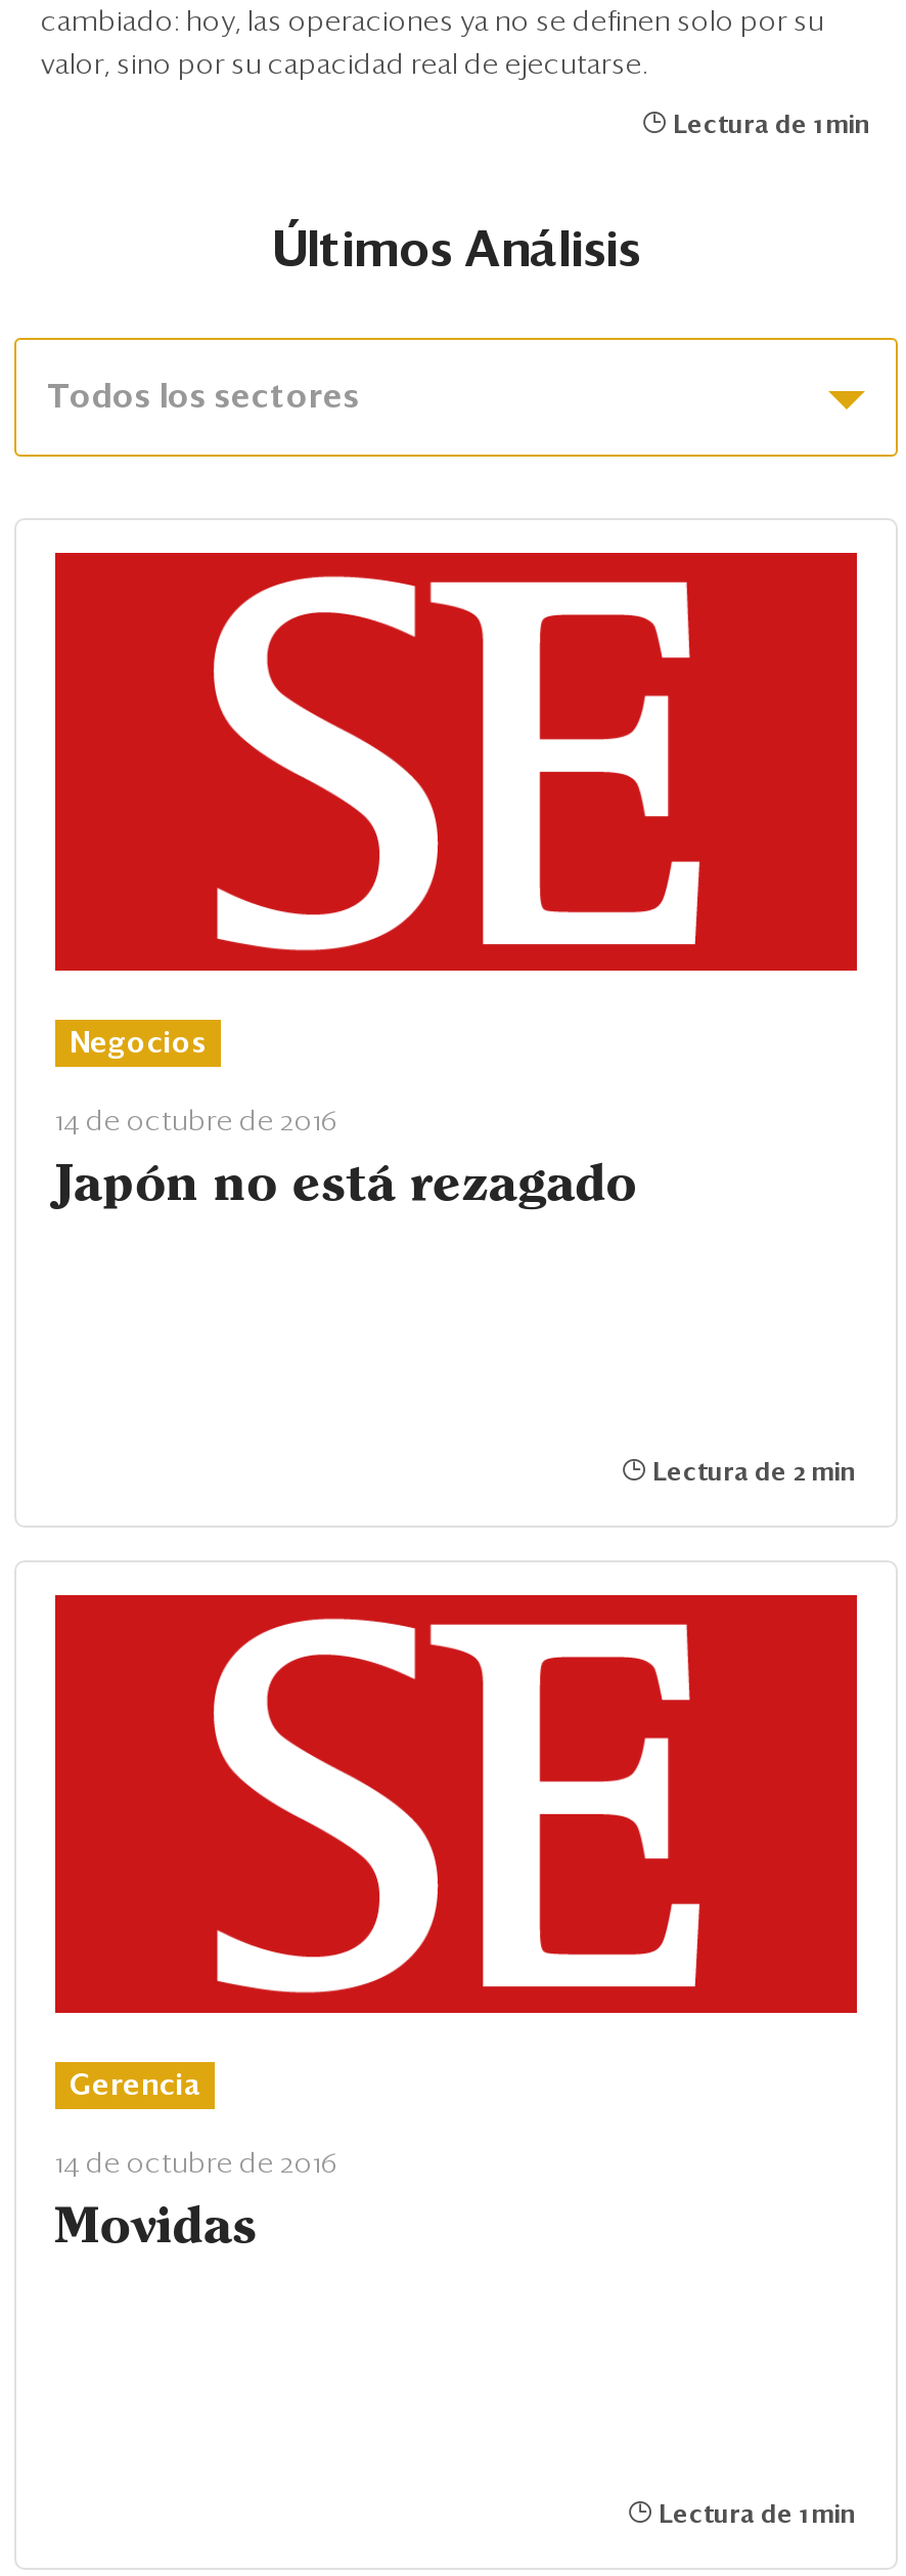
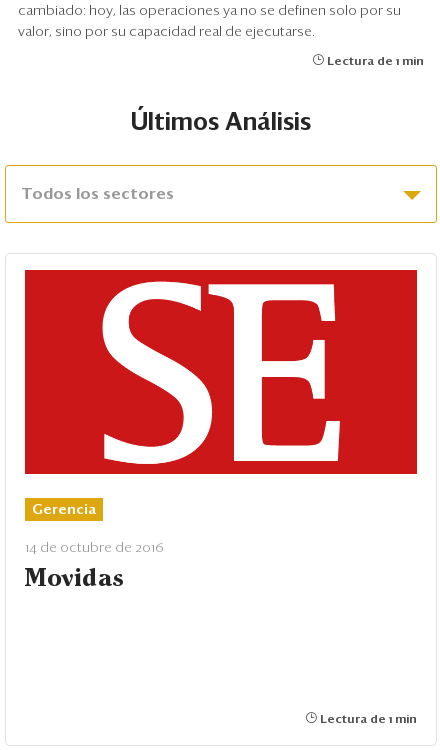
- Negocios
- 14 de octubre de 2016
- Japón no está rezagado

- Lectura de 2 min
